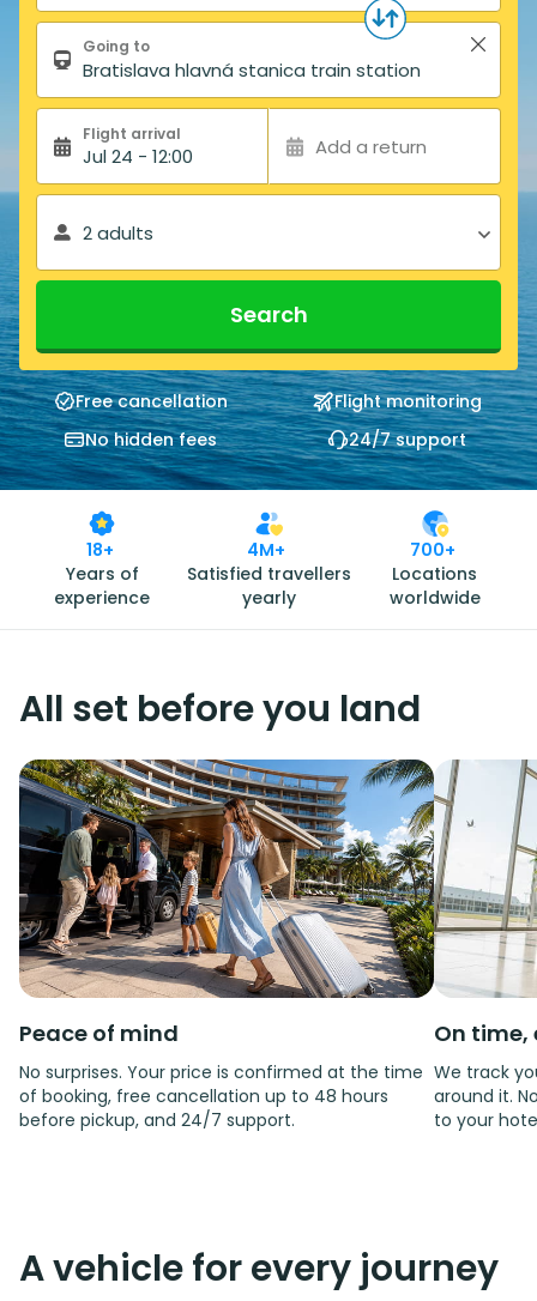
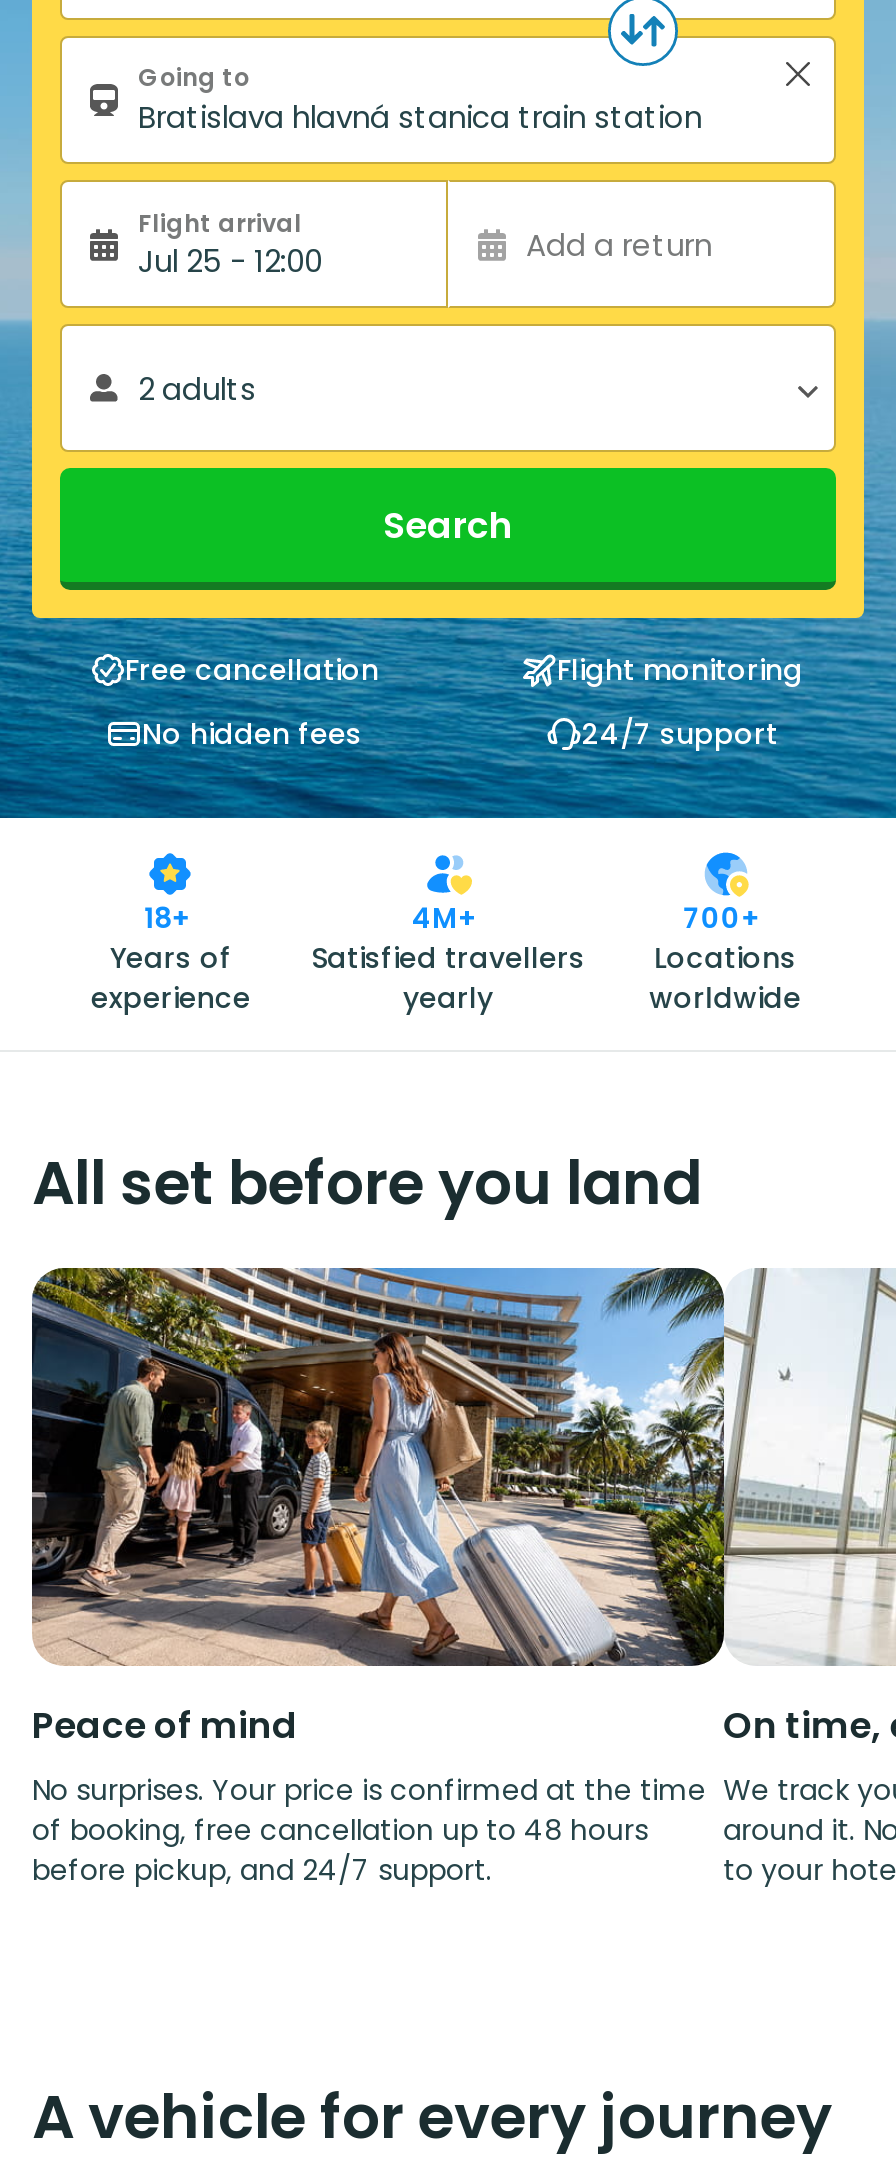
- Jul 24 - 12:00
+ Jul 25 - 12:00
